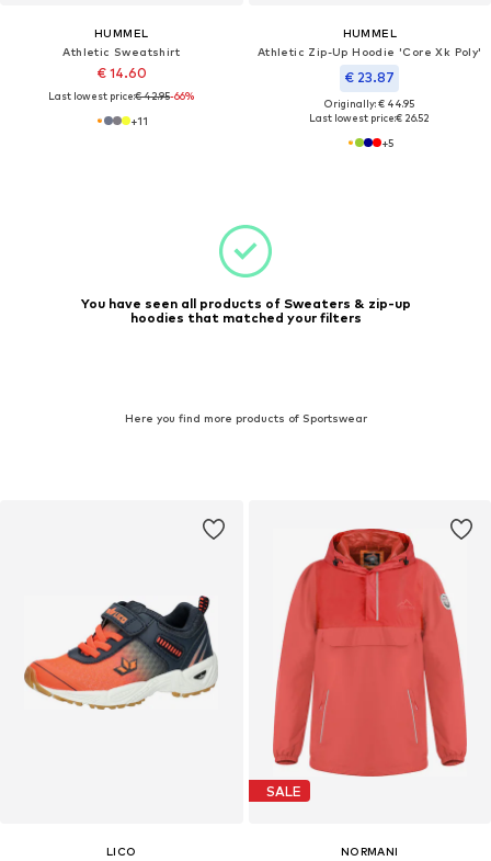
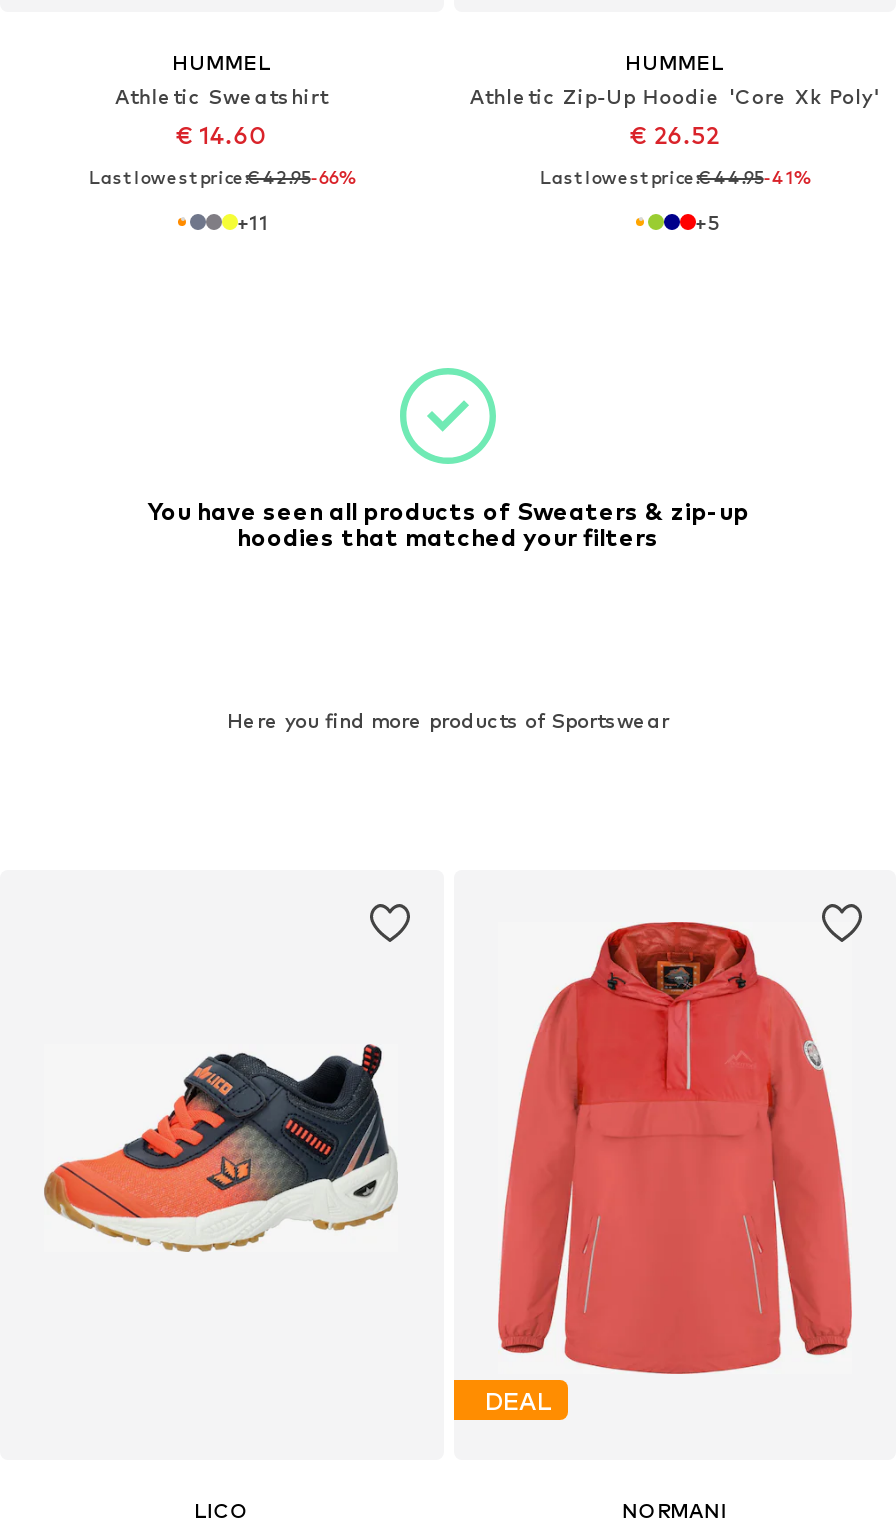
- € 23.87
+ € 26.52

- Originally: € 44.95
- Last lowest price:€ 26.52
+ Last lowest price:€ 44.95-41%

- SALE
+ DEAL
